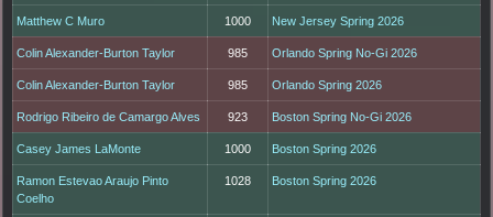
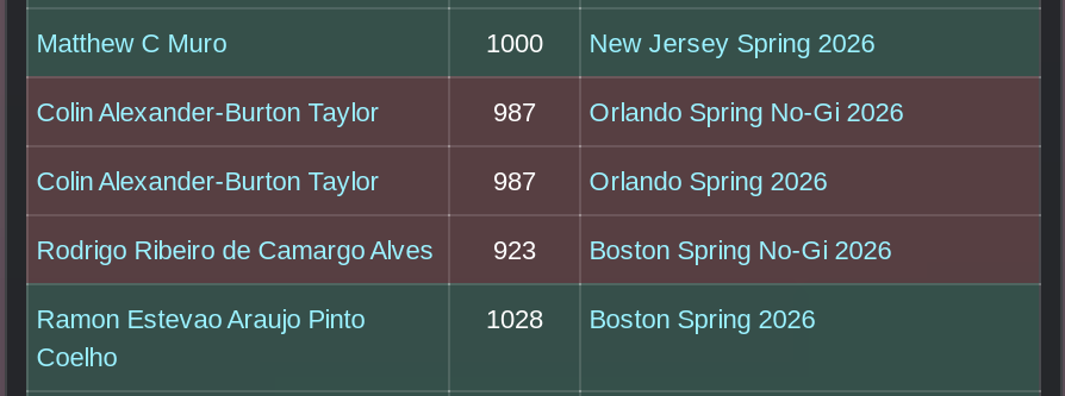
- 985 Orlando Spring No-Gi 2026
+ 987 Orlando Spring No-Gi 2026

- 985 Orlando Spring 2026
+ 987 Orlando Spring 2026

- Casey James LaMonte
- 1000
- Boston Spring 2026
